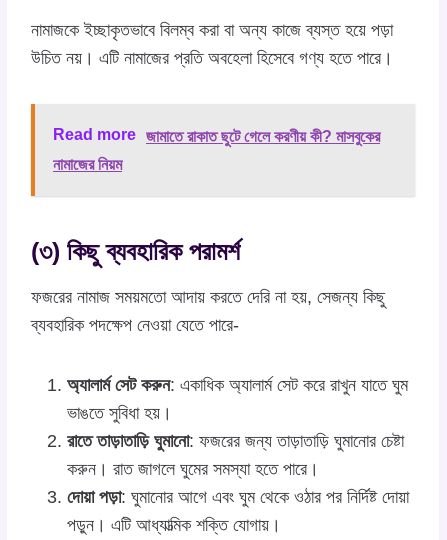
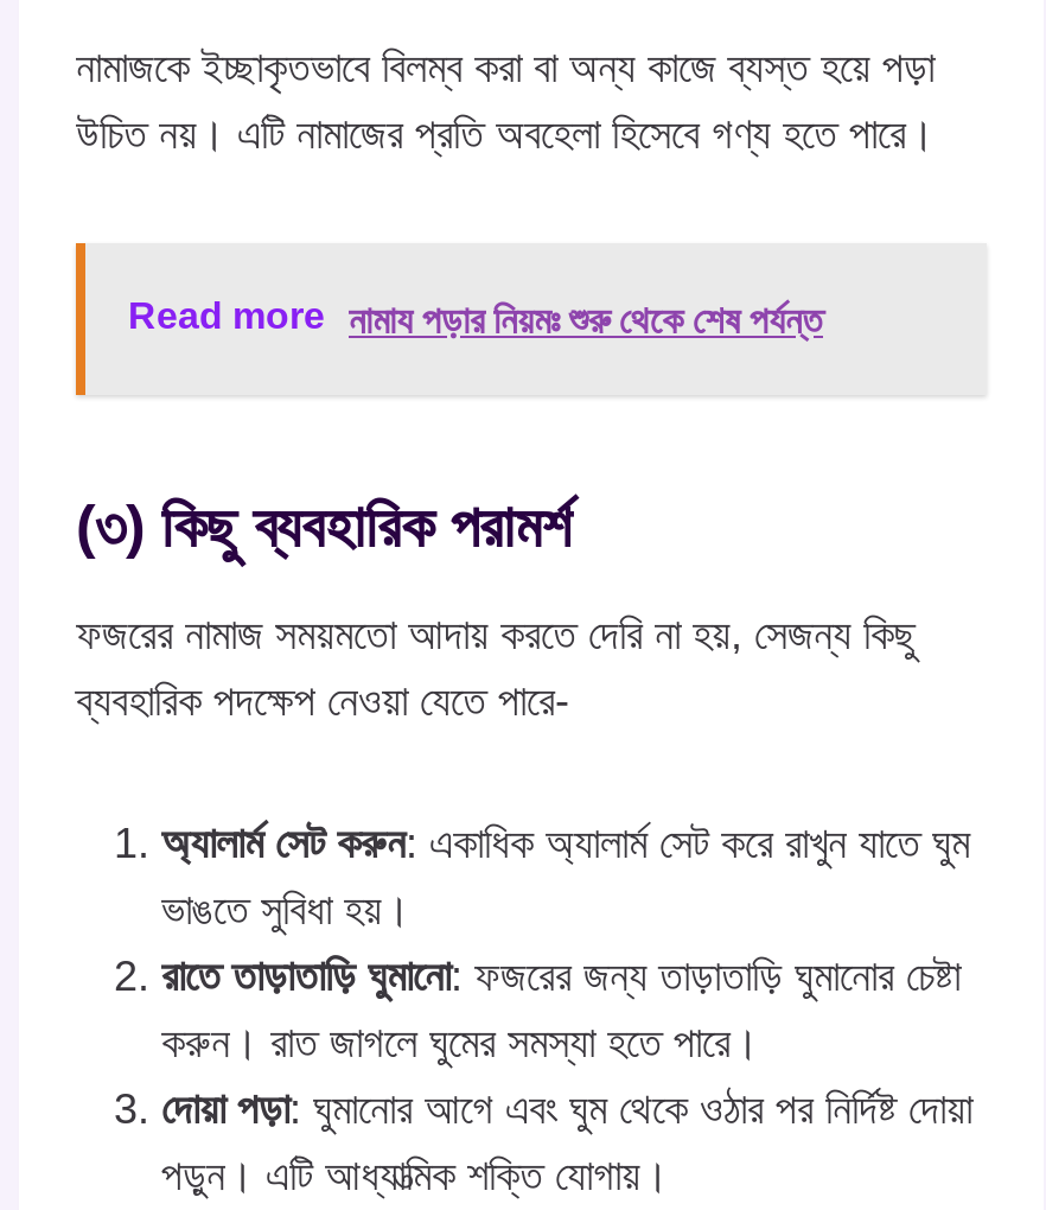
- Read more জামাতে রাকাত ছুটে গেলে করণীয় কী? মাসবুকের
- নামাজের নিয়ম
+ Read more নামায পড়ার নিয়মঃ শুরু থেকে শেষ পর্যন্ত
